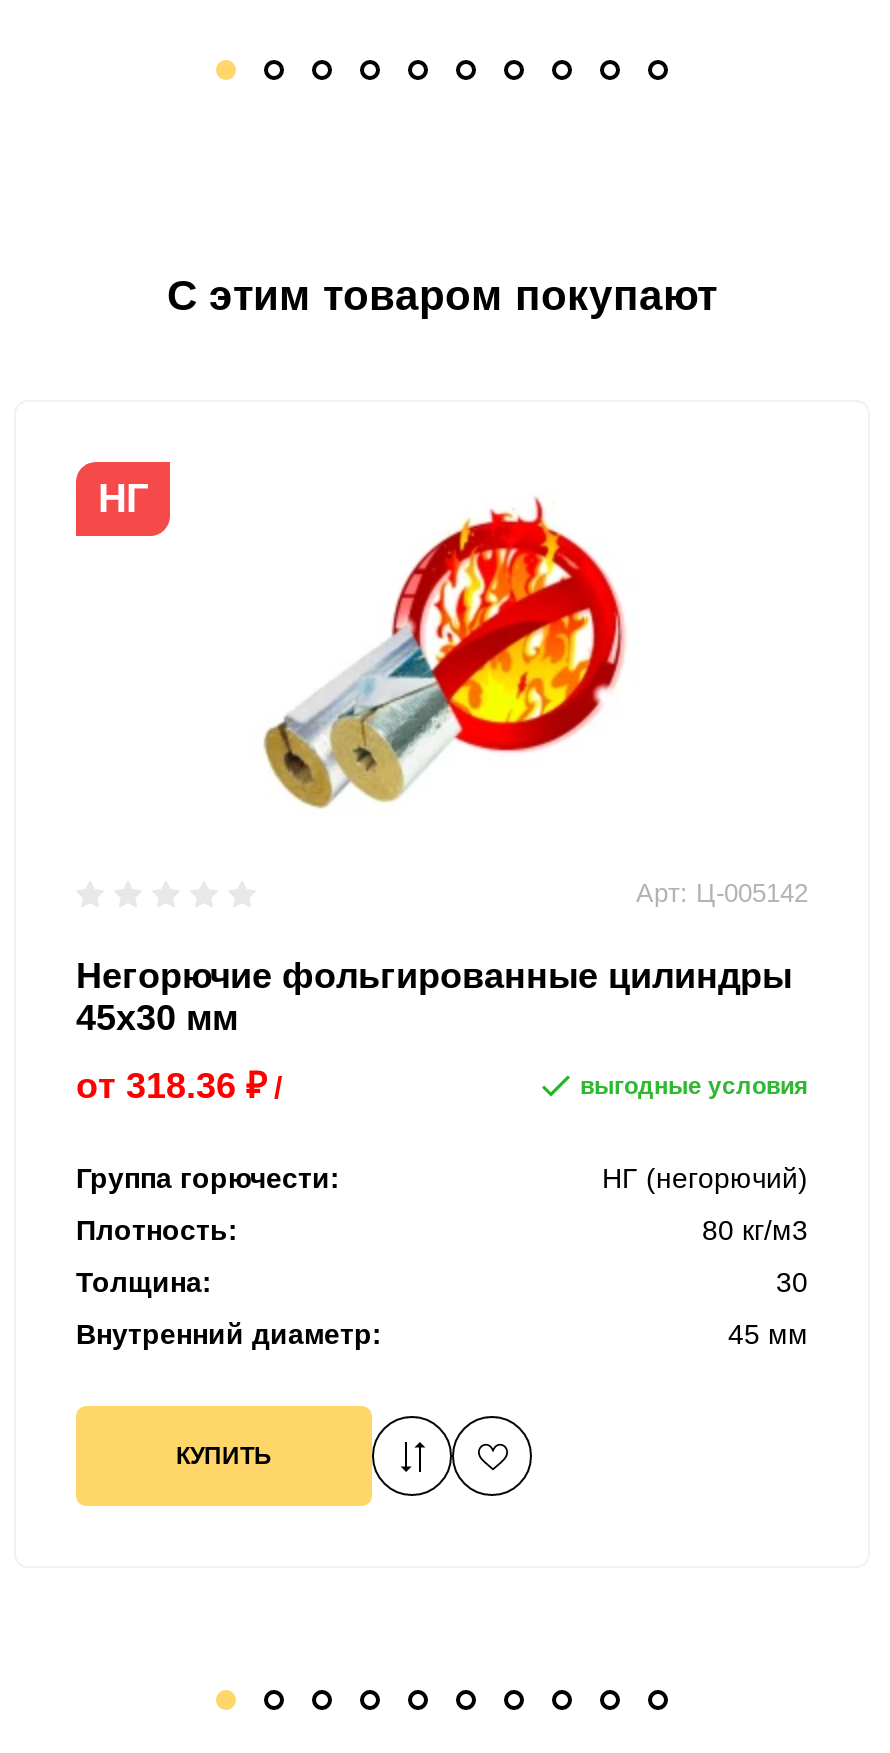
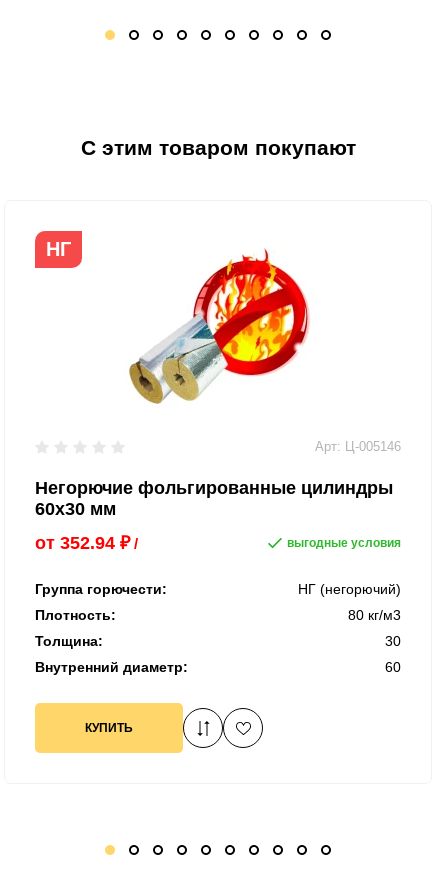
- Арт: Ц-005142
+ Арт: Ц-005146

- 45х30 мм
+ 60х30 мм

- от 318.36 ₽ /
+ от 352.94 ₽ /

- 45 мм
+ 60
